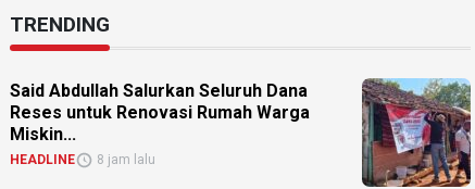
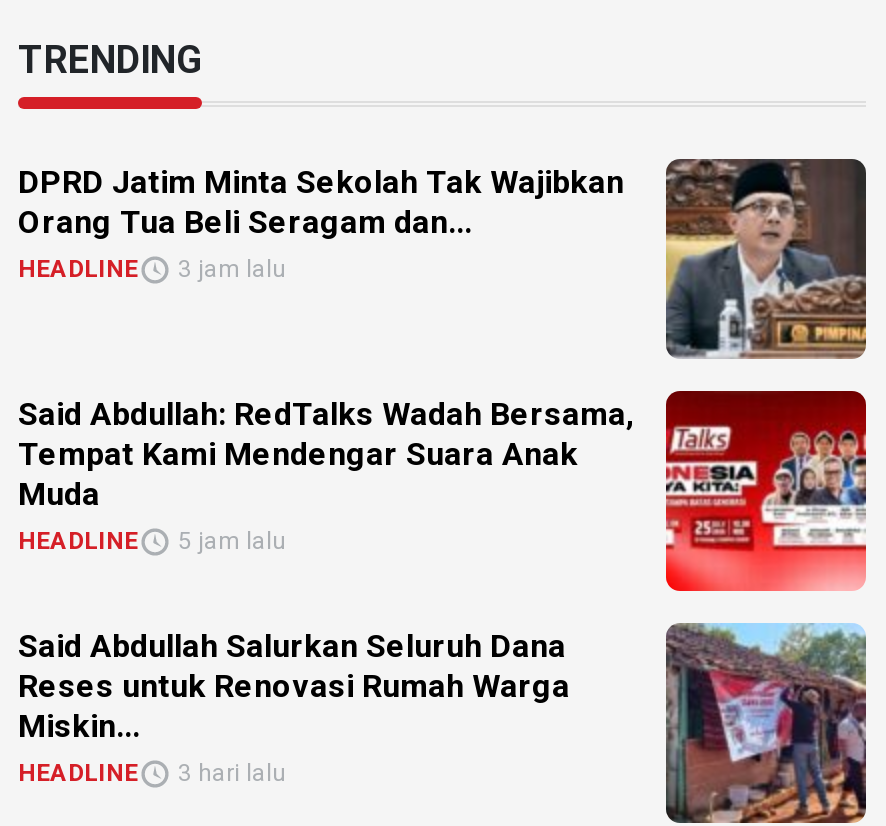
+ [image]
+ DPRD Jatim Minta Sekolah Tak Wajibkan
+ Orang Tua Beli Seragam dan...
+ HEADLINE
+ 3 jam lalu

+ [image]
+ Said Abdullah: RedTalks Wadah Bersama,
+ Tempat Kami Mendengar Suara Anak
+ Muda
+ HEADLINE
+ 5 jam lalu

- HEADLINE 8 jam lalu
+ HEADLINE 3 hari lalu
